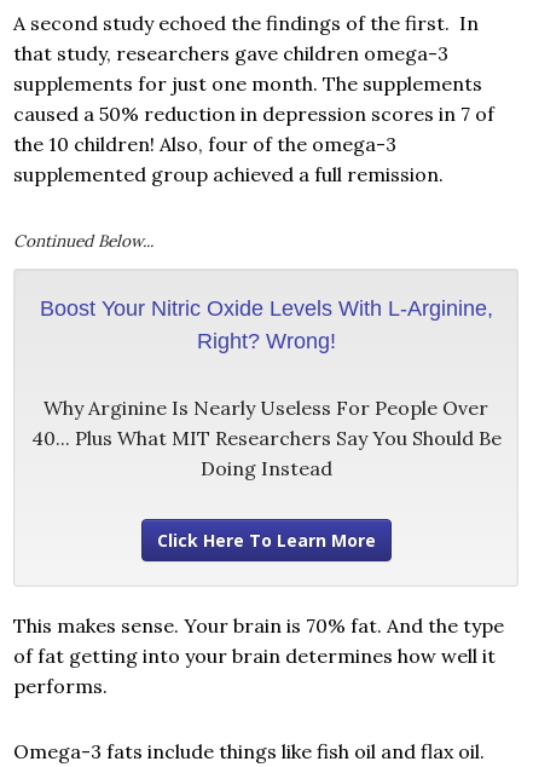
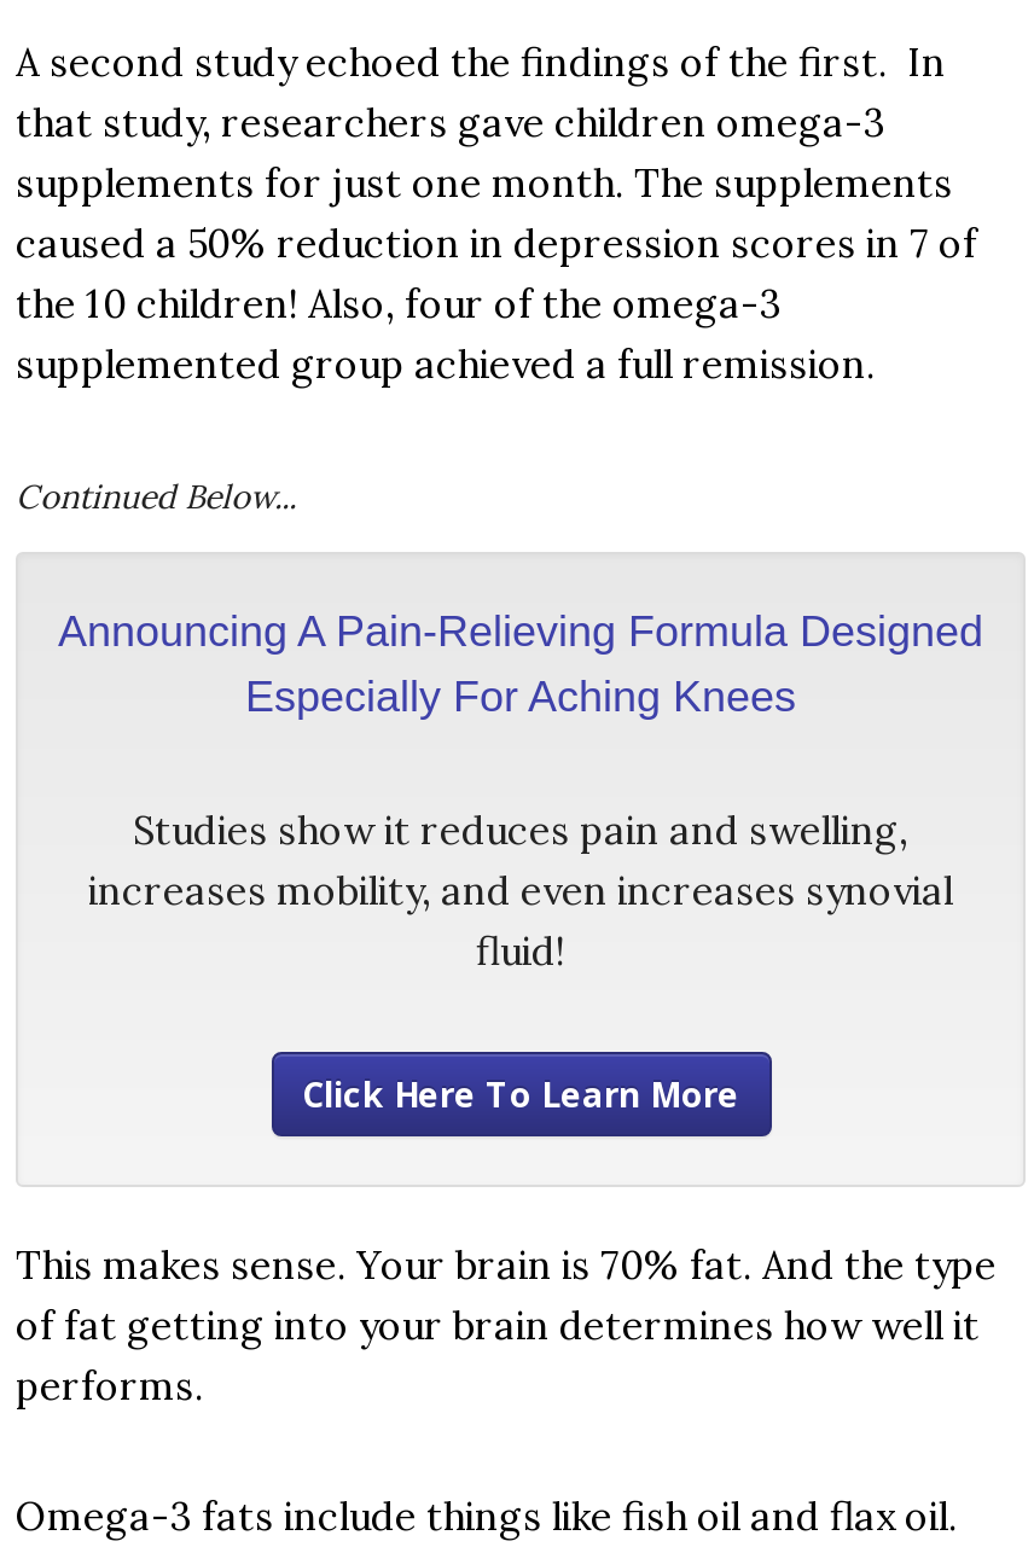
- Boost Your Nitric Oxide Levels With L-Arginine,
- Right? Wrong!
+ Announcing A Pain-Relieving Formula Designed
+ Especially For Aching Knees

- Why Arginine Is Nearly Useless For People Over
- 40... Plus What MIT Researchers Say You Should Be
- Doing Instead
+ Studies show it reduces pain and swelling,
+ increases mobility, and even increases synovial
+ fluid!
